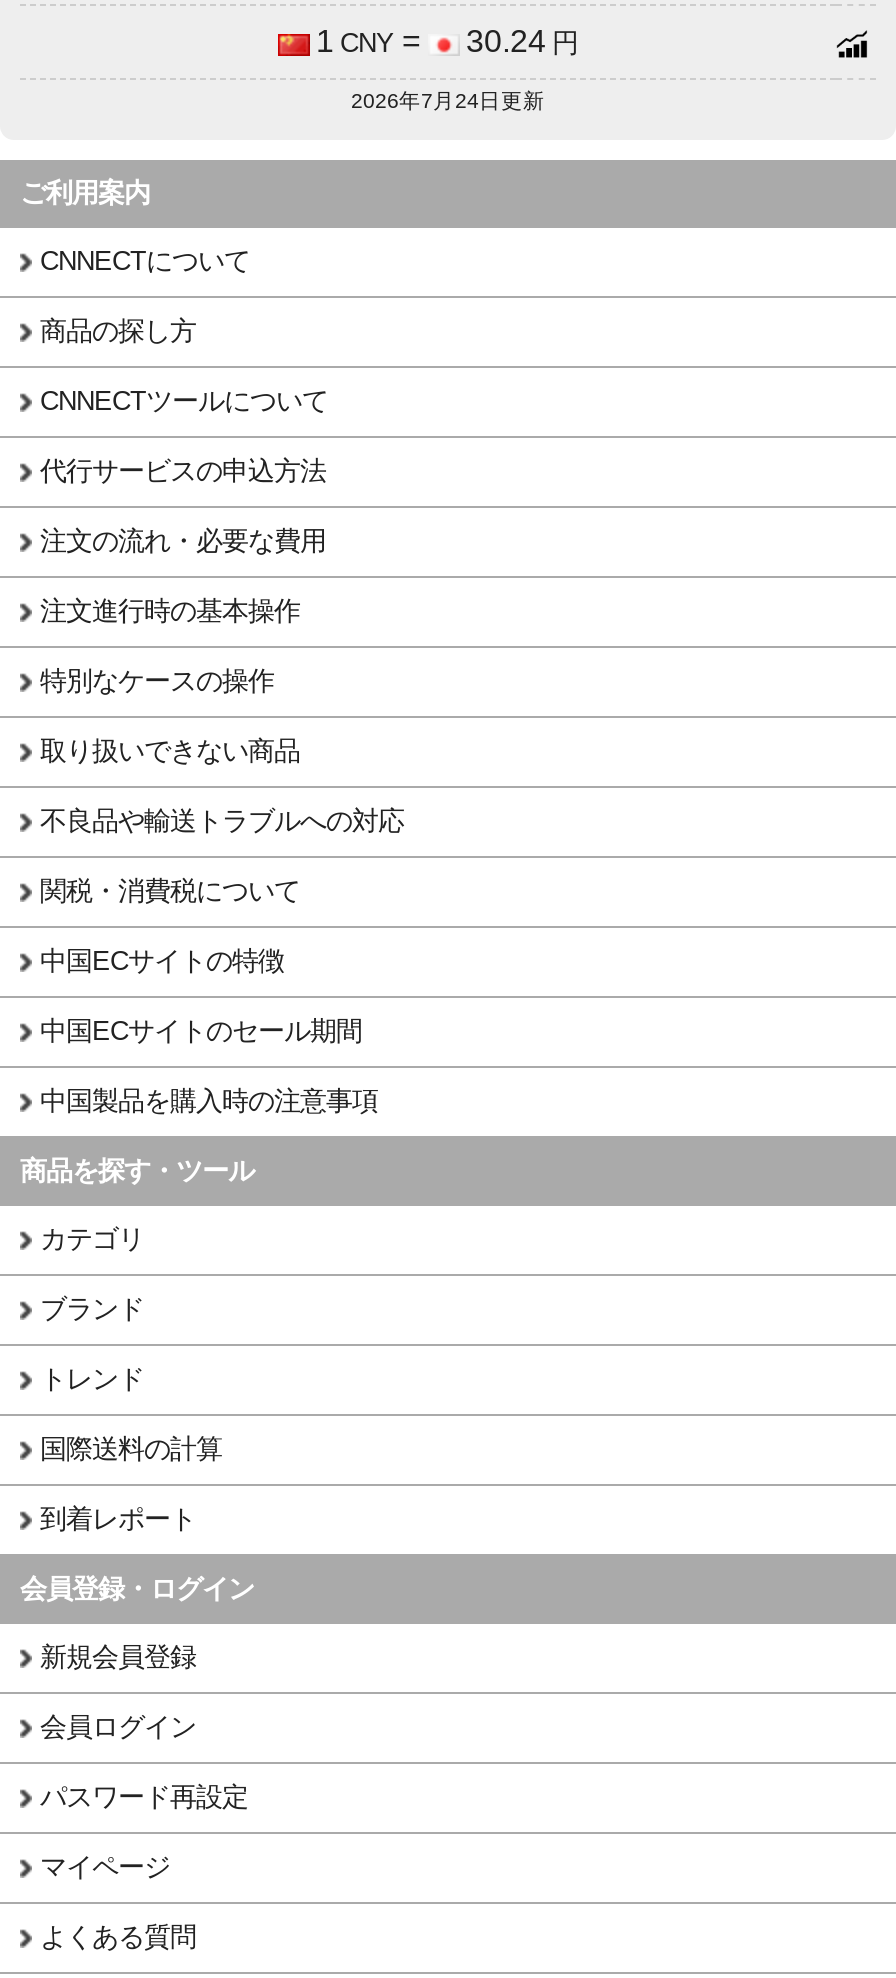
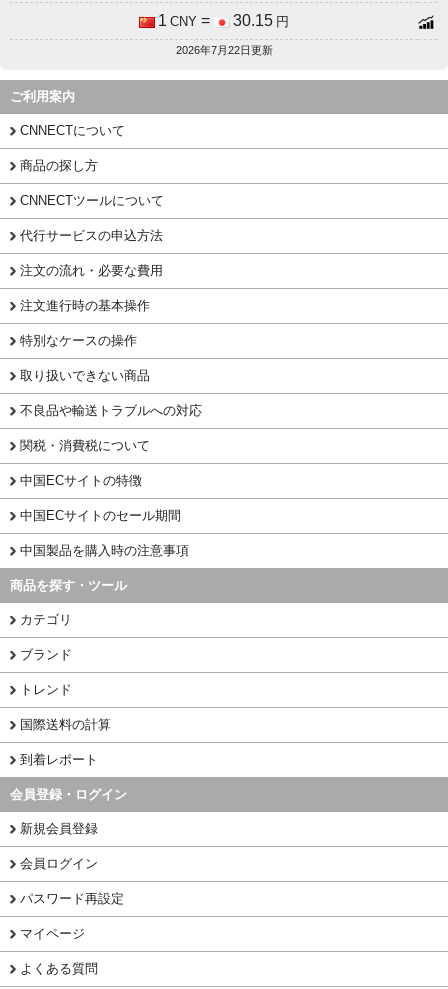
- 1 CNY = 30.24 円
+ 1 CNY = 30.15 円

- 2026年7月24日更新
+ 2026年7月22日更新
